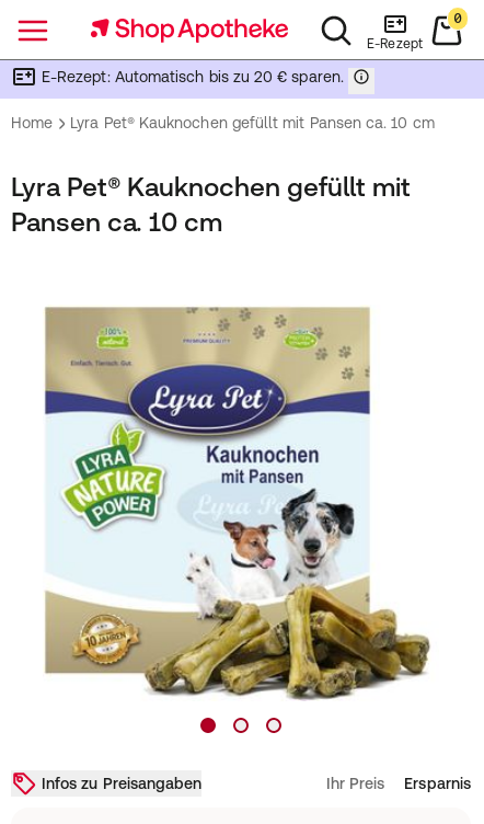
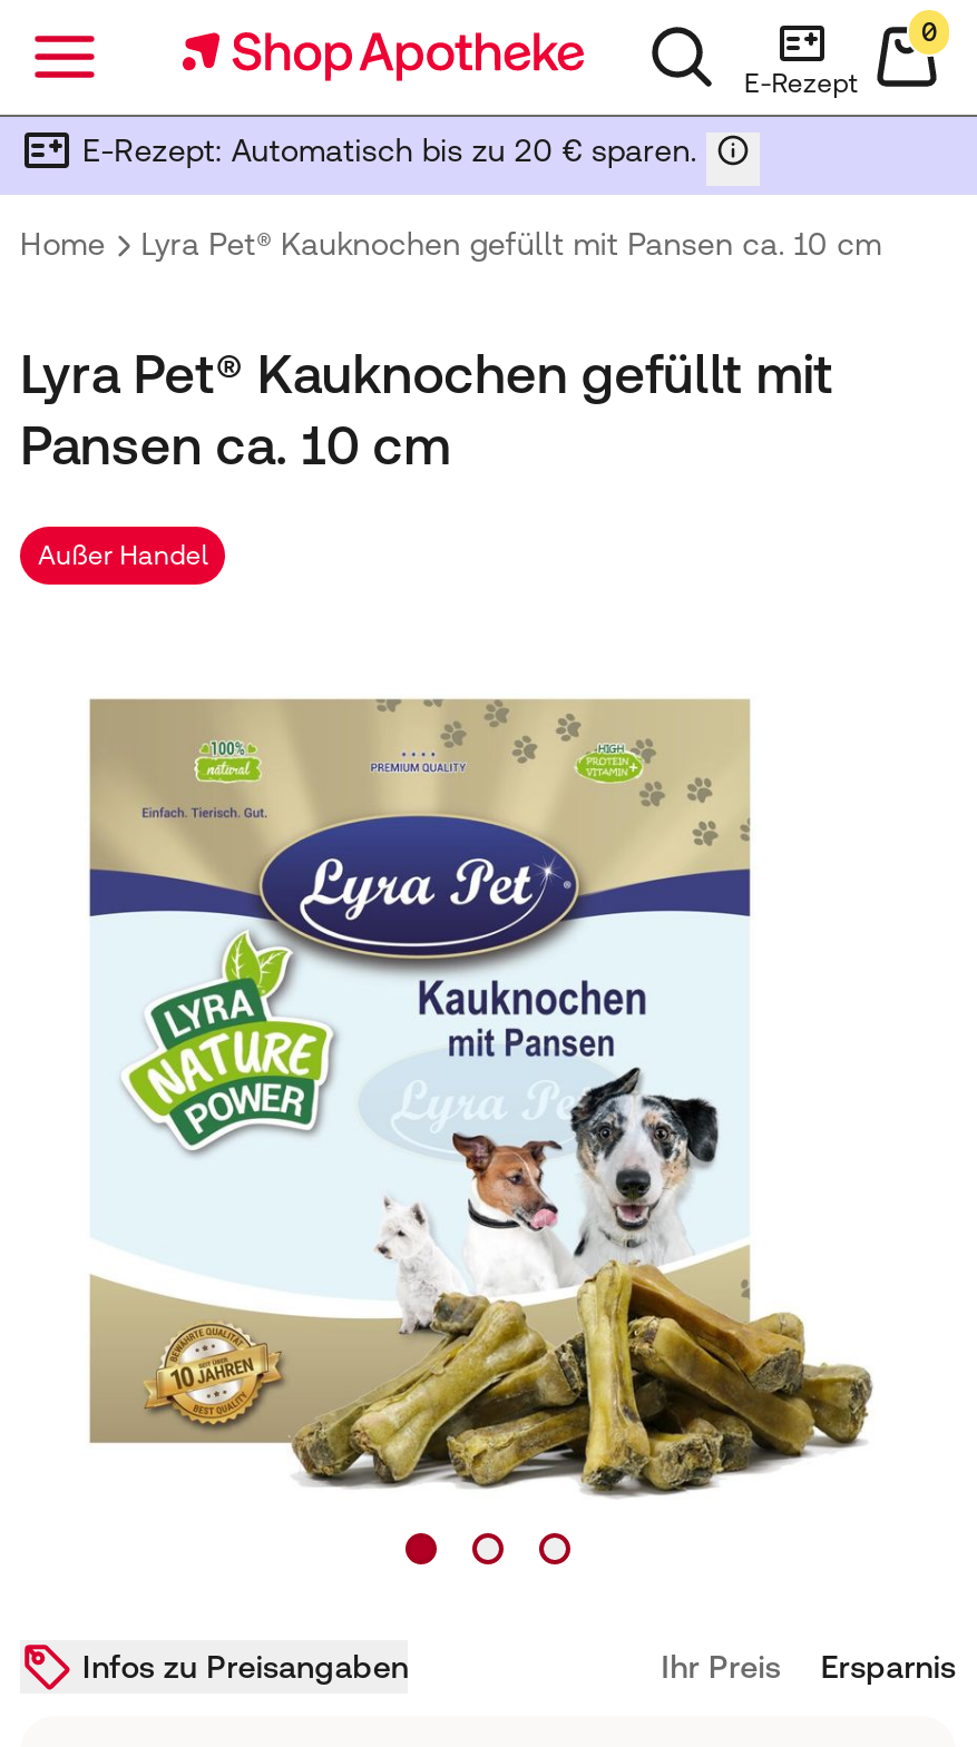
+ Außer Handel
